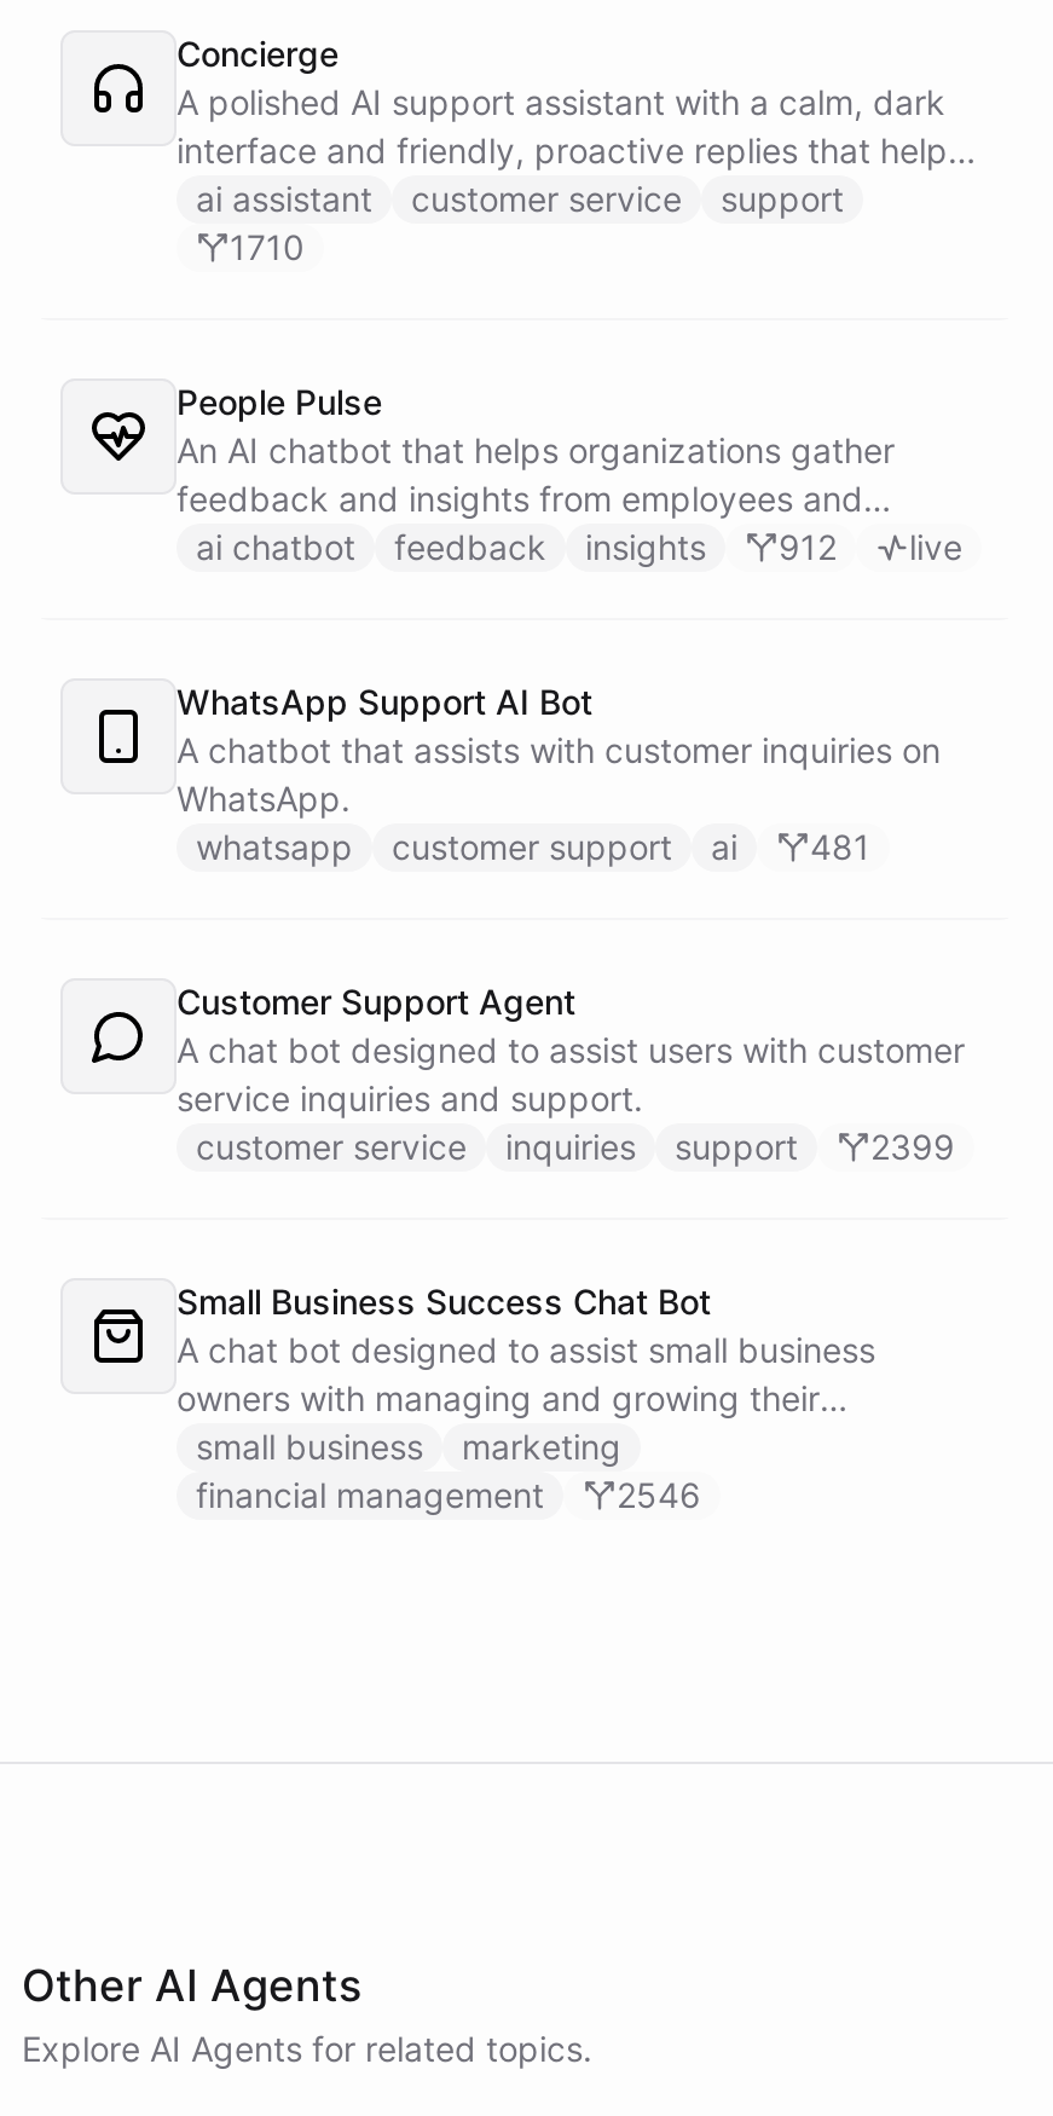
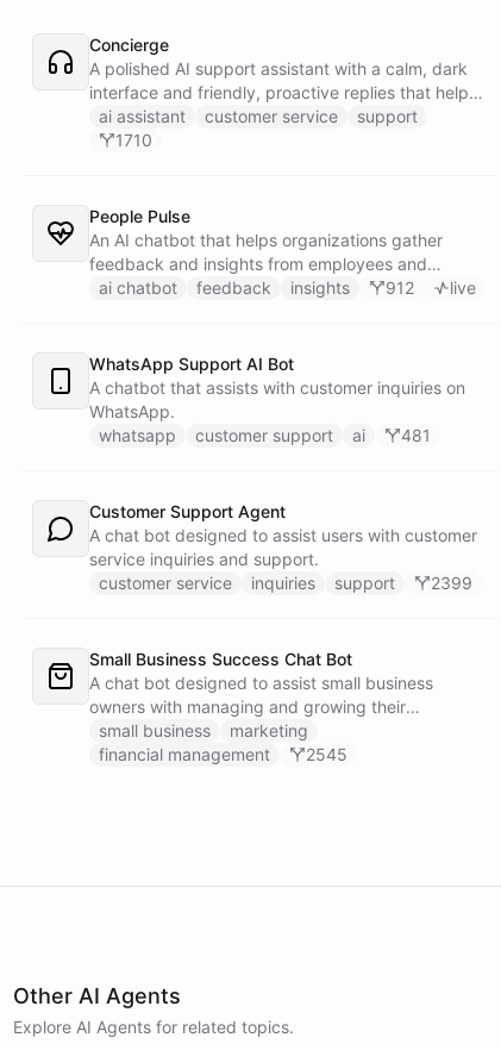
- financial management 2546
+ financial management 2545
